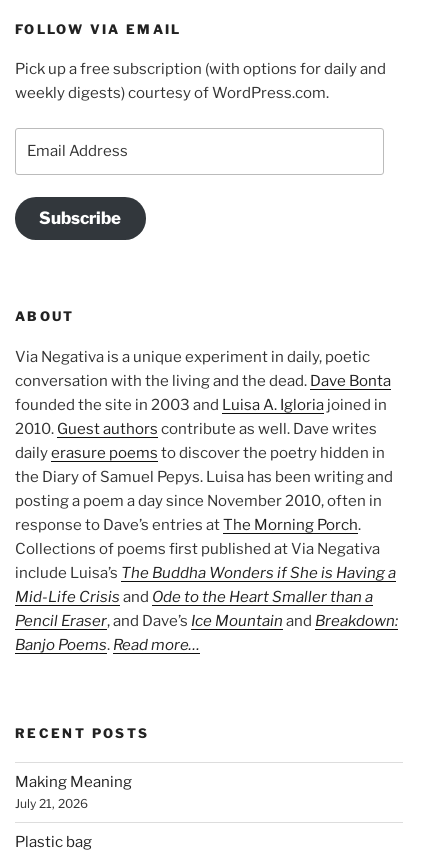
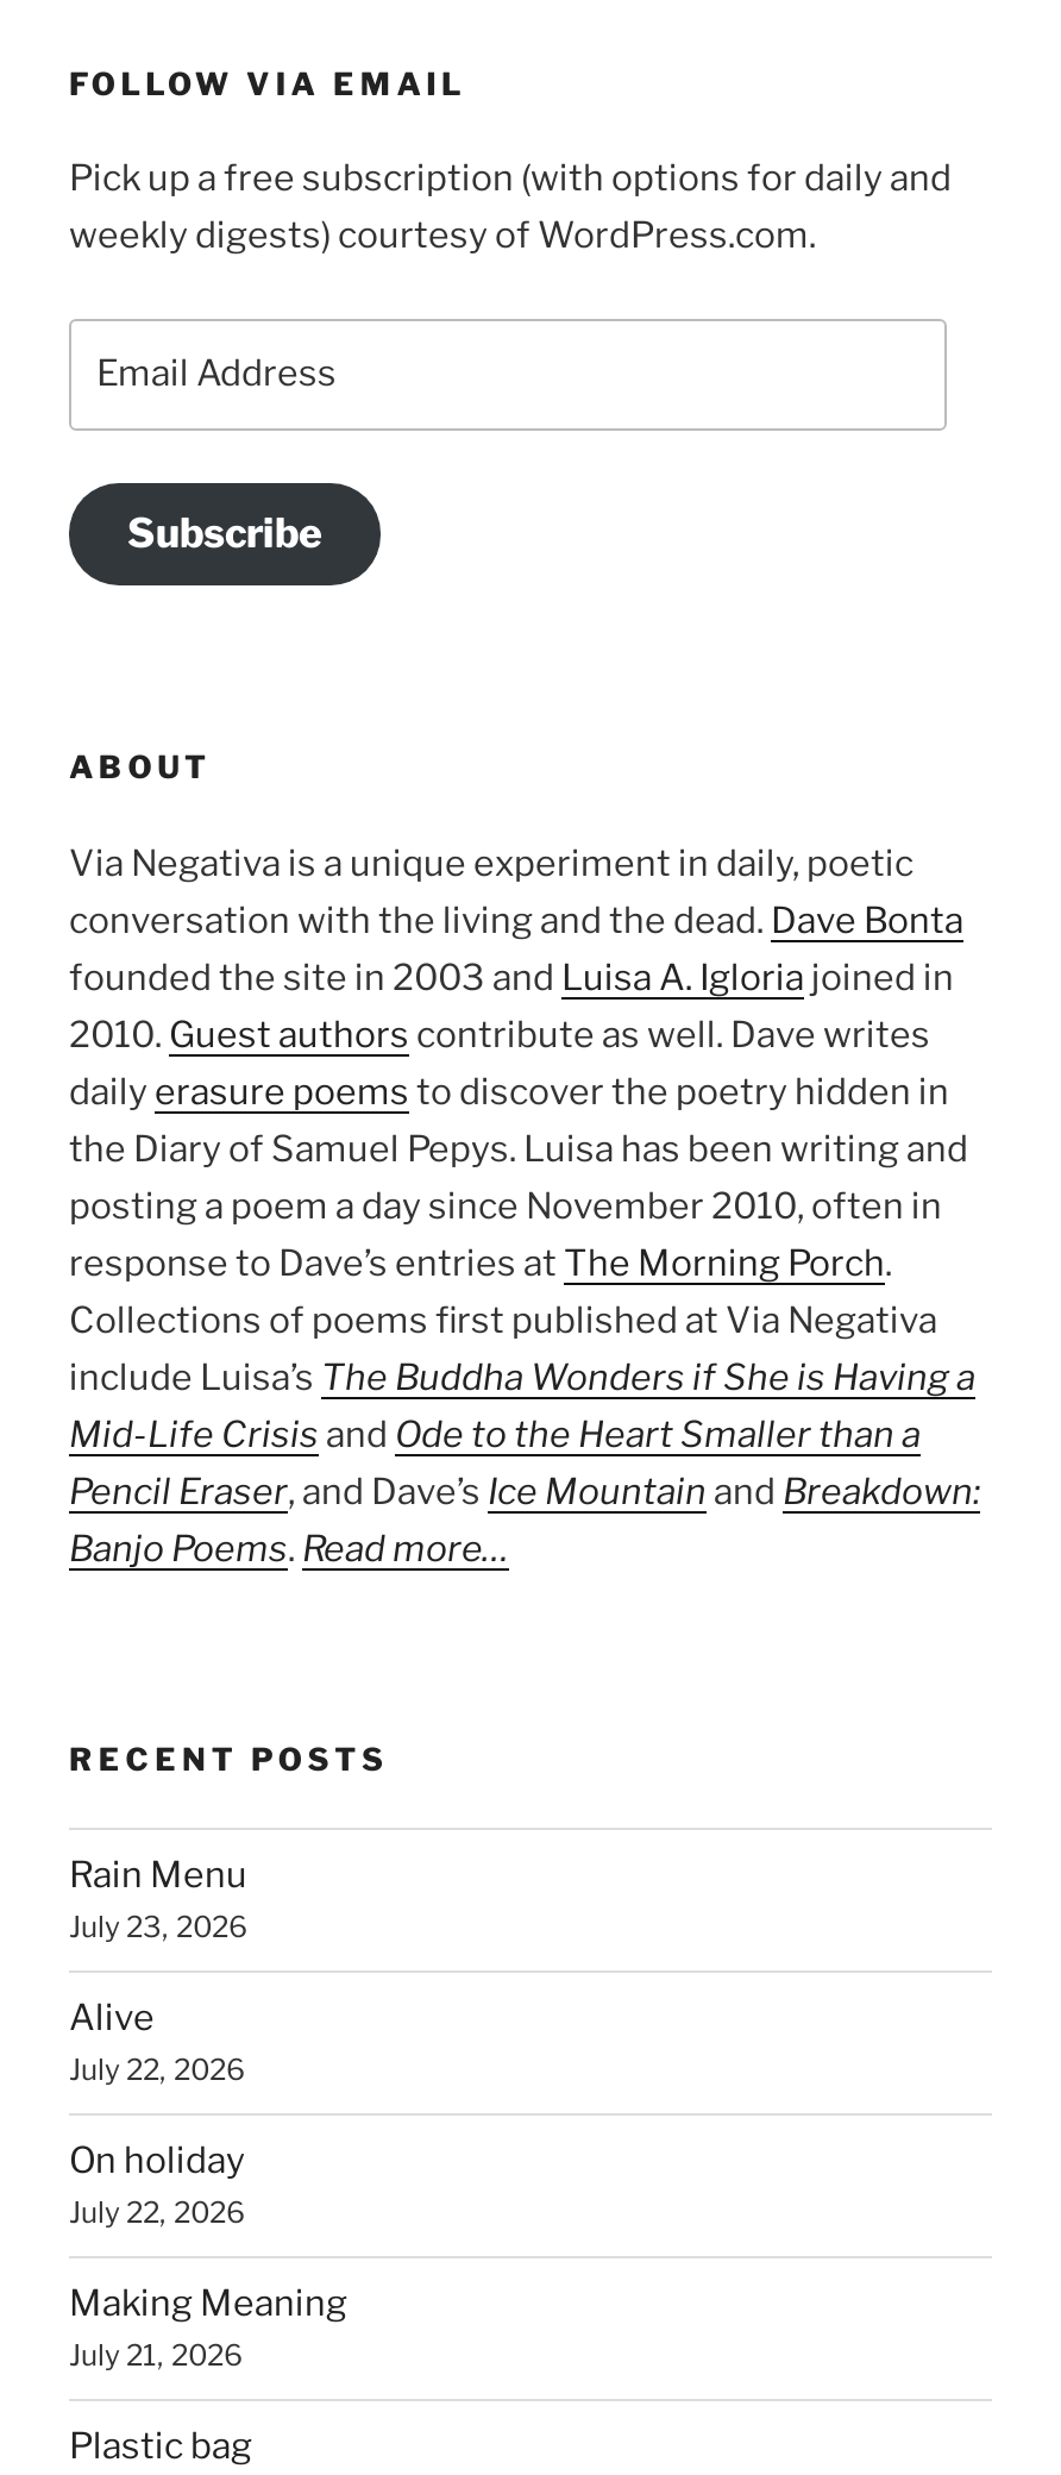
+ Rain Menu
+ July 23, 2026
+ Alive
+ July 22, 2026
+ On holiday
+ July 22, 2026
